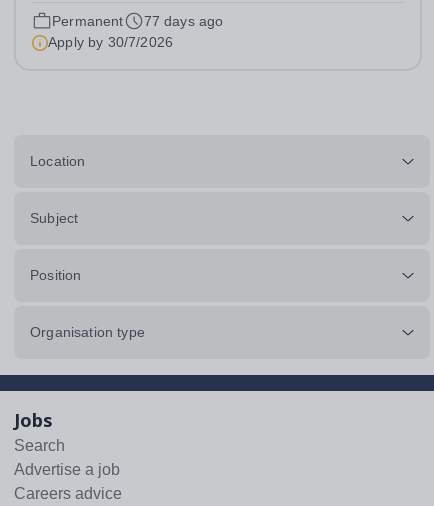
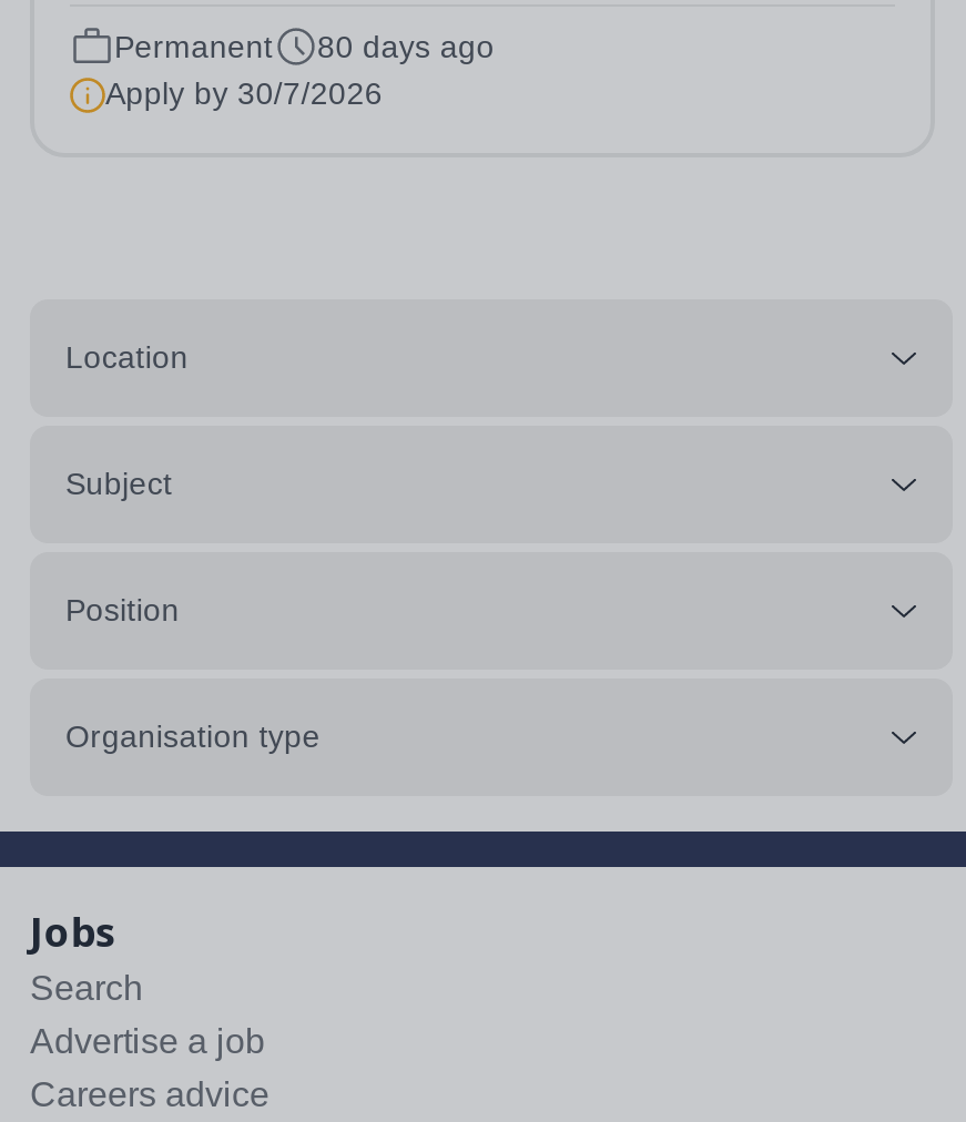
- Permanent 77 days ago
+ Permanent 80 days ago
